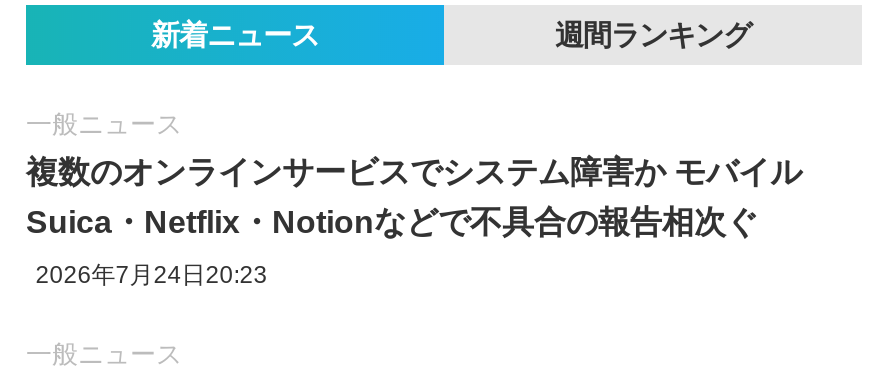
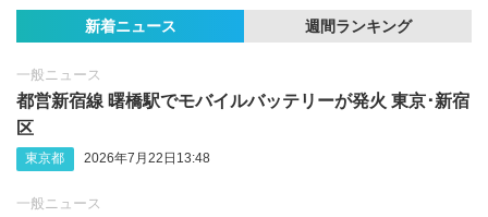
- 複数のオンラインサービスでシステム障害か モバイル
+ 都営新宿線 曙橋駅でモバイルバッテリーが発火 東京･新宿

- Suica・Netflix・Notionなどで不具合の報告相次ぐ
+ 区

- 2026年7月24日20:23
+ 東京都
+ 2026年7月22日13:48
